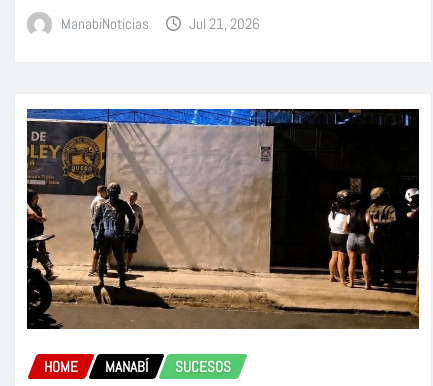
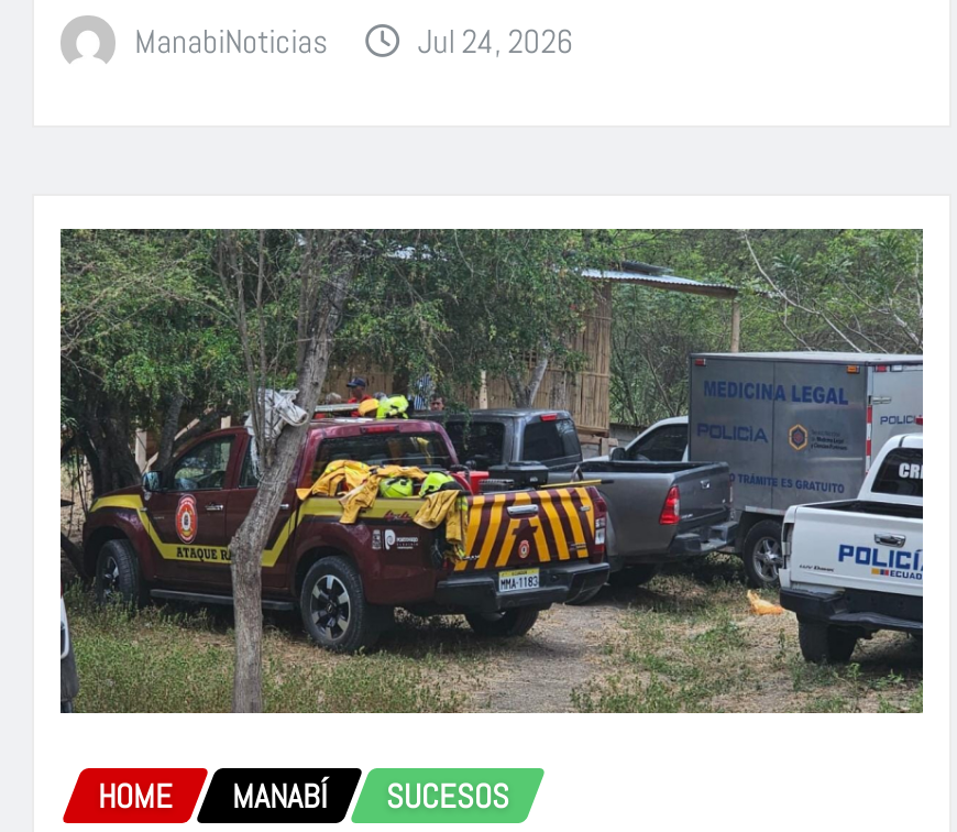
- Jul 21, 2026
+ Jul 24, 2026

- [image]
+ [image]
